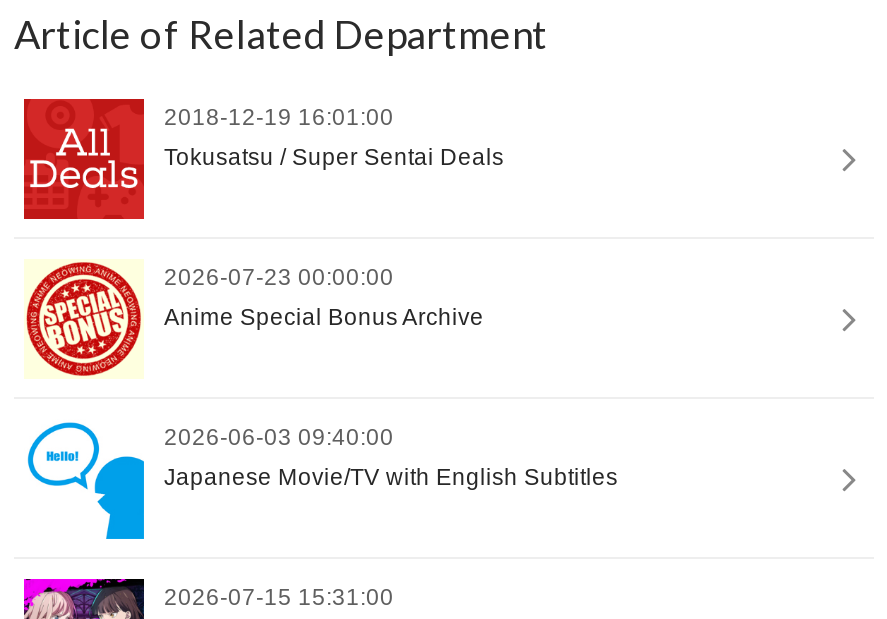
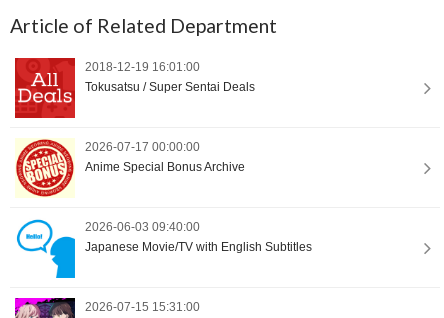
- 2026-07-23 00:00:00
+ 2026-07-17 00:00:00
